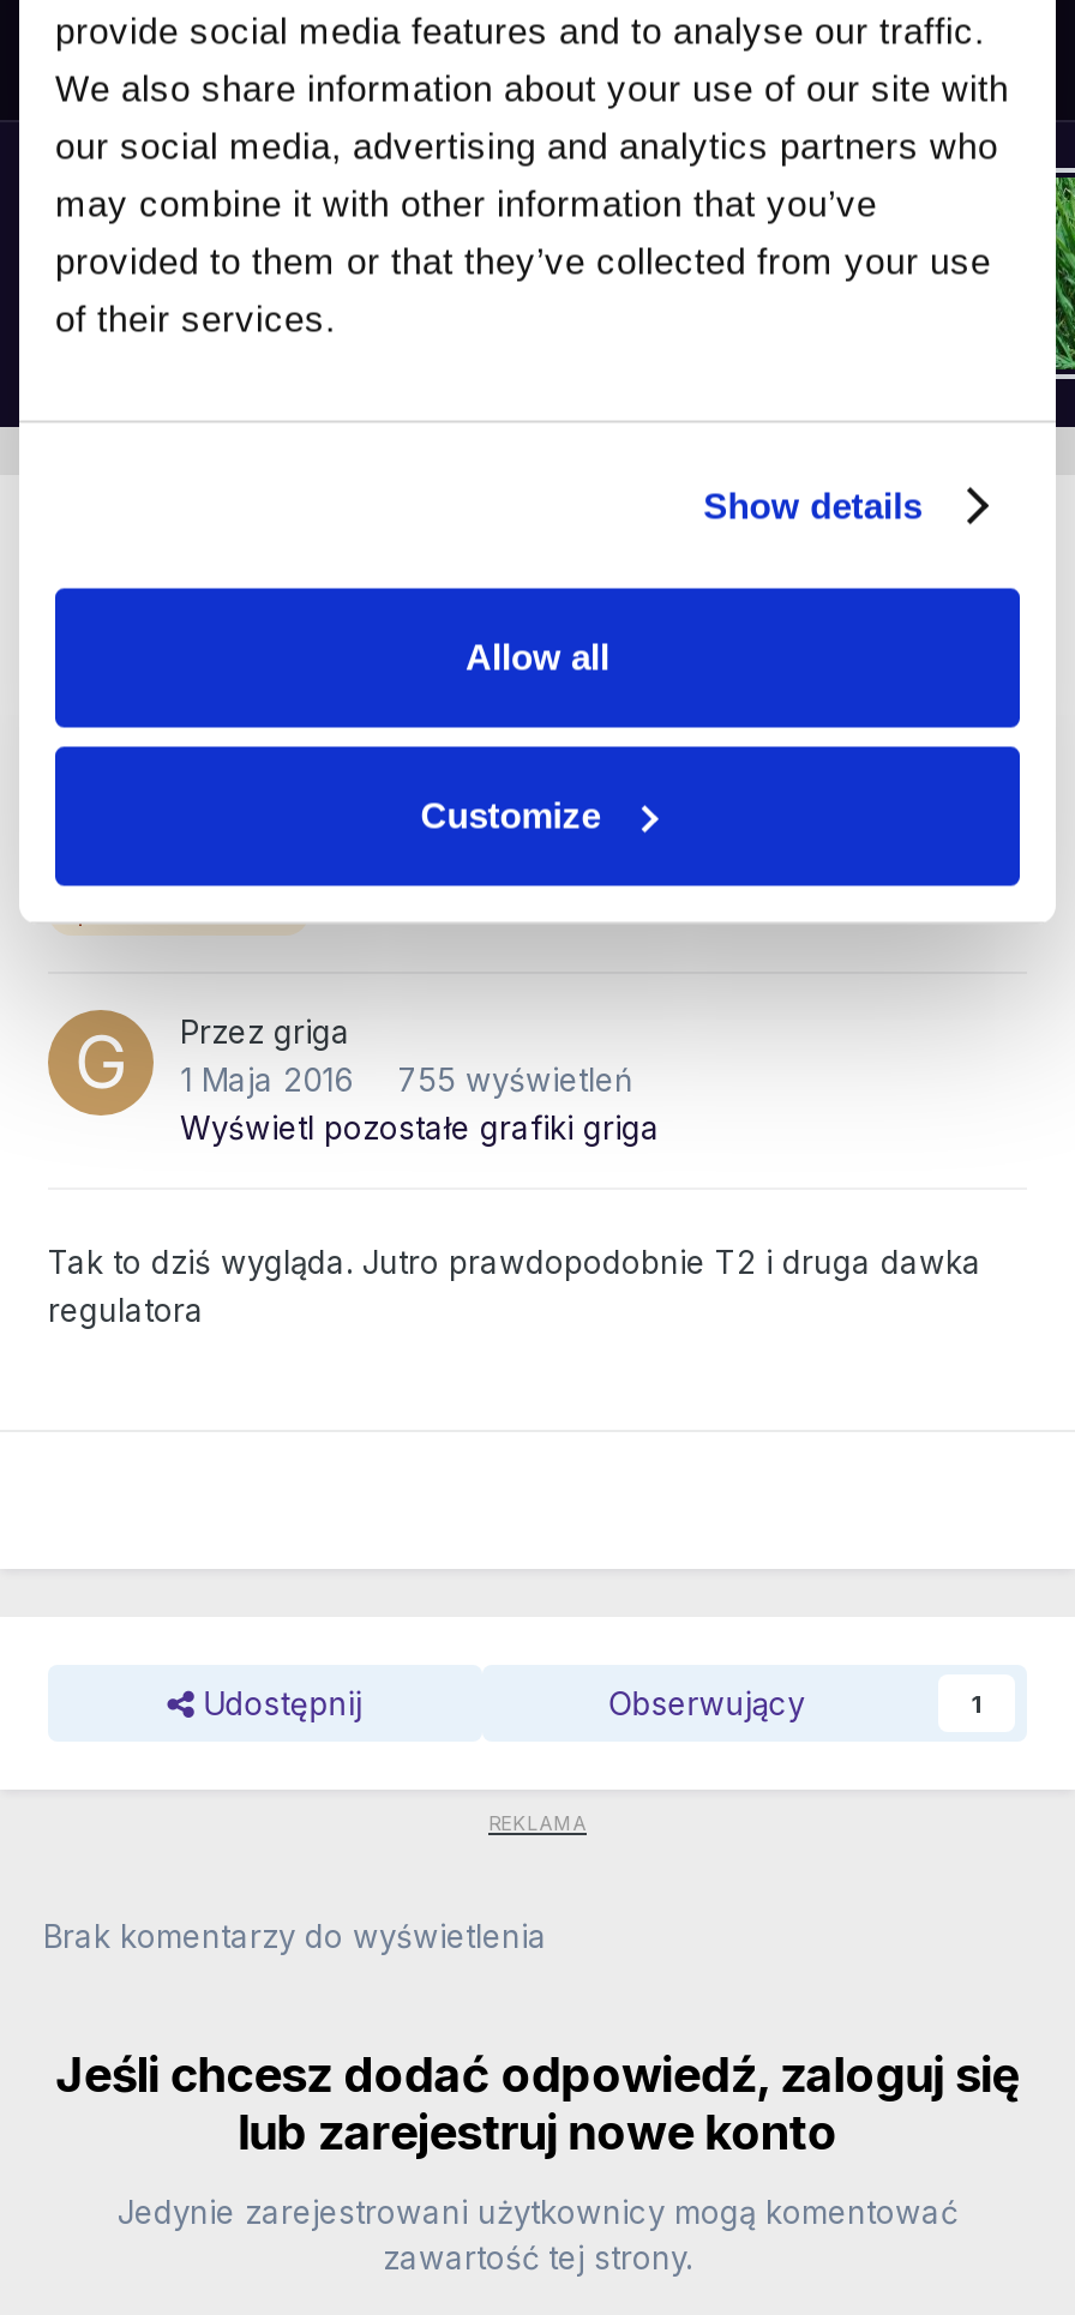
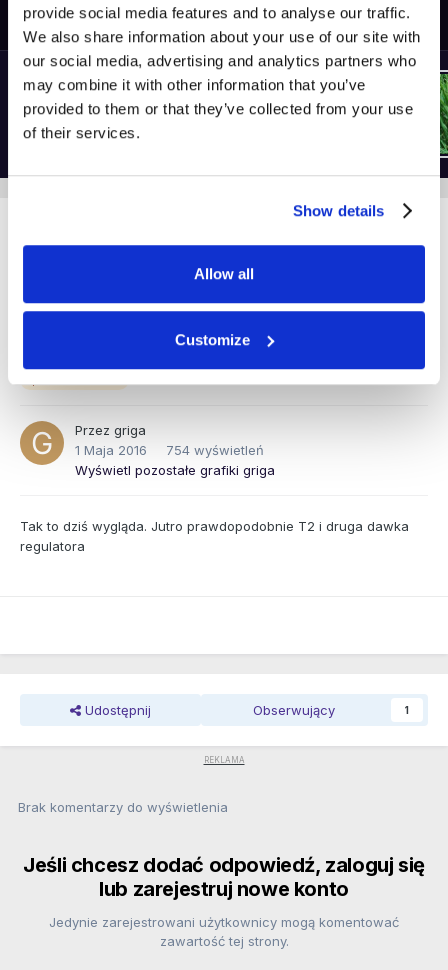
- 1 Maja 2016 755 wyświetleń
+ 1 Maja 2016 754 wyświetleń
